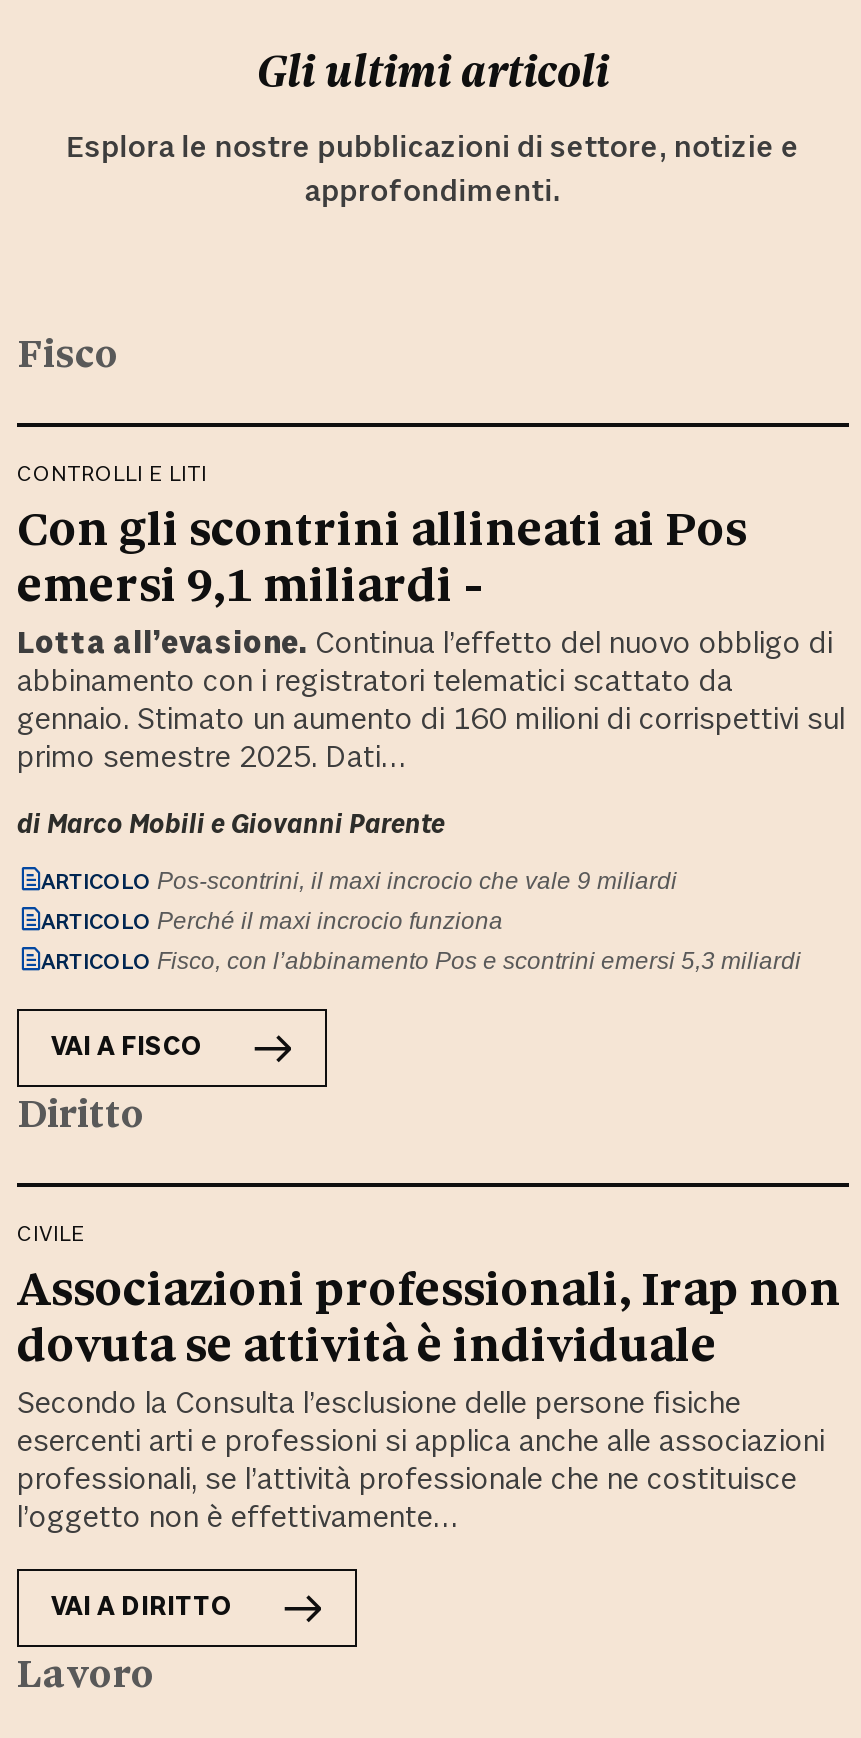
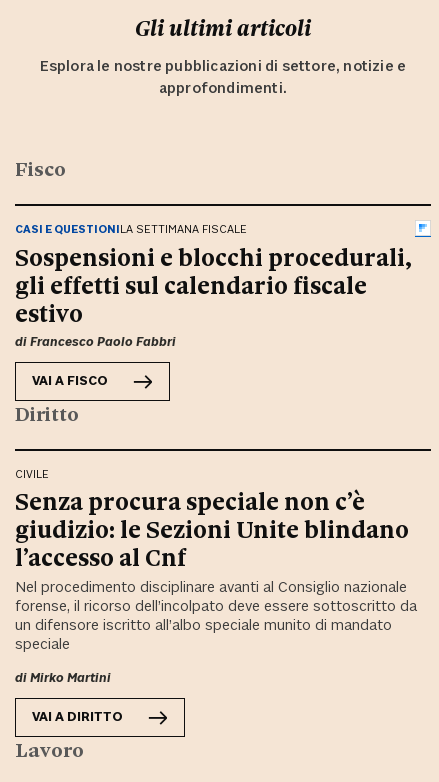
- CONTROLLI E LITI
- Con gli scontrini allineati ai Pos
- emersi 9,1 miliardi -
- Lotta all’evasione. Continua l’effetto del nuovo obbligo di
- abbinamento con i registratori telematici scattato da
- gennaio. Stimato un aumento di 160 milioni di corrispettivi sul
- primo semestre 2025. Dati…
- di Marco Mobili e Giovanni Parente
- ARTICOLO Pos-scontrini, il maxi incrocio che vale 9 miliardi
- ARTICOLO Perché il maxi incrocio funziona
- ARTICOLO Fisco, con l’abbinamento Pos e scontrini emersi 5,3 miliardi
+ CASI E QUESTIONILA SETTIMANA FISCALE
+ Sospensioni e blocchi procedurali,
+ gli effetti sul calendario fiscale
+ estivo
+ di Francesco Paolo Fabbri

moved up: VAI A FISCO | Diritto | CIVILE

- Associazioni professionali, Irap non
- dovuta se attività è individuale
- Secondo la Consulta l’esclusione delle persone fisiche
- esercenti arti e professioni si applica anche alle associazioni
- professionali, se l’attività professionale che ne costituisce
- l’oggetto non è effettivamente…
+ Senza procura speciale non c’è
+ giudizio: le Sezioni Unite blindano
+ l’accesso al Cnf
+ Nel procedimento disciplinare avanti al Consiglio nazionale
+ forense, il ricorso dell’incolpato deve essere sottoscritto da
+ un difensore iscritto all’albo speciale munito di mandato
+ speciale
+ di Mirko Martini
